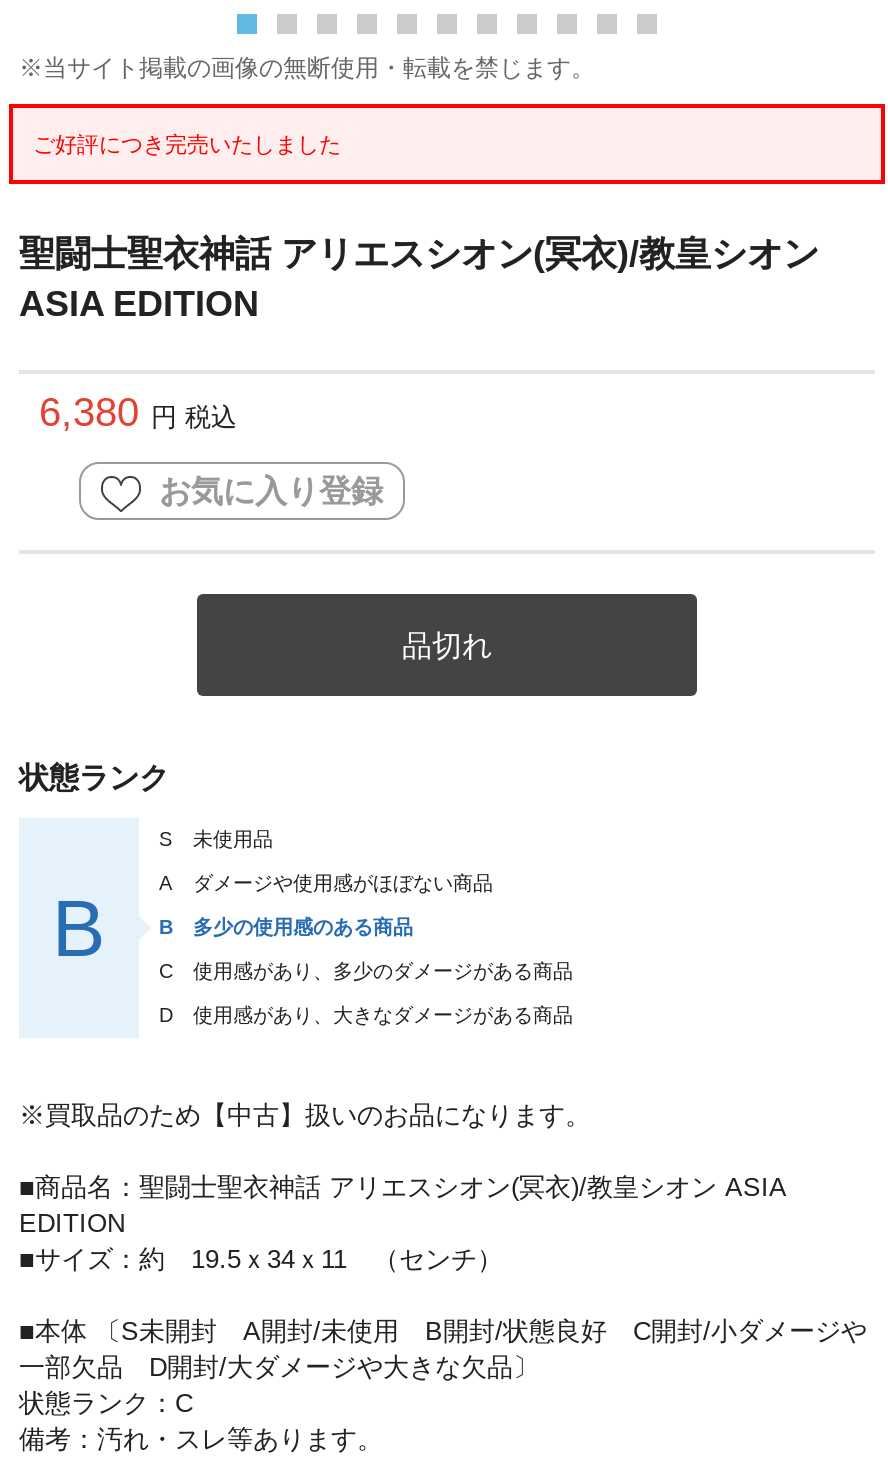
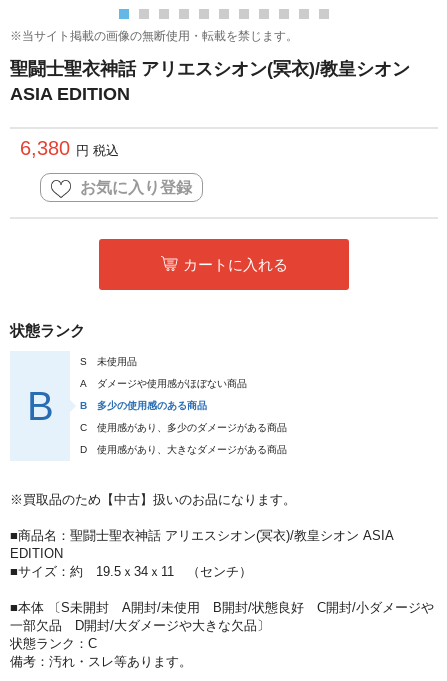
- ご好評につき完売いたしました

- 品切れ
+ カートに入れる
